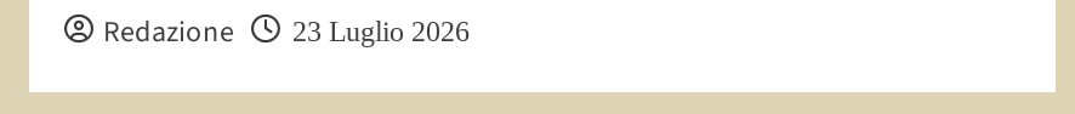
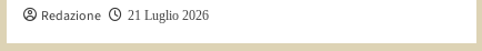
- Redazione 23 Luglio 2026
+ Redazione 21 Luglio 2026
